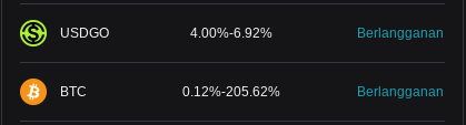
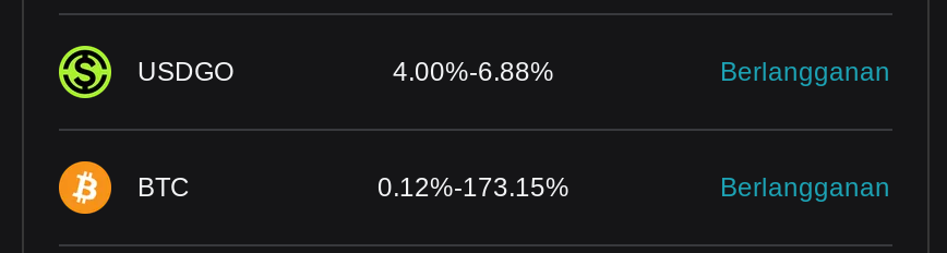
- 4.00%-6.92%
+ 4.00%-6.88%

- 0.12%-205.62%
+ 0.12%-173.15%
